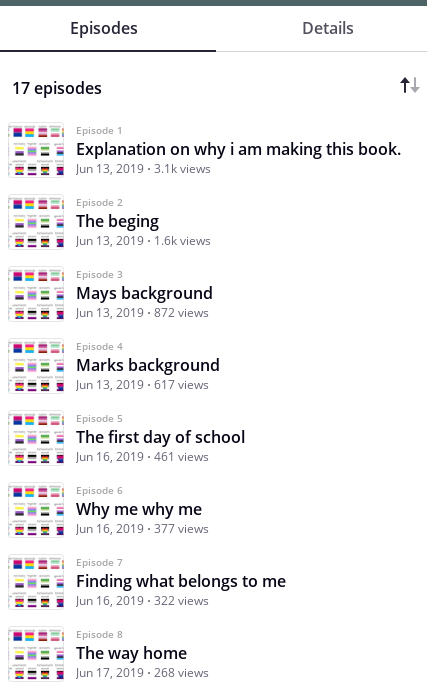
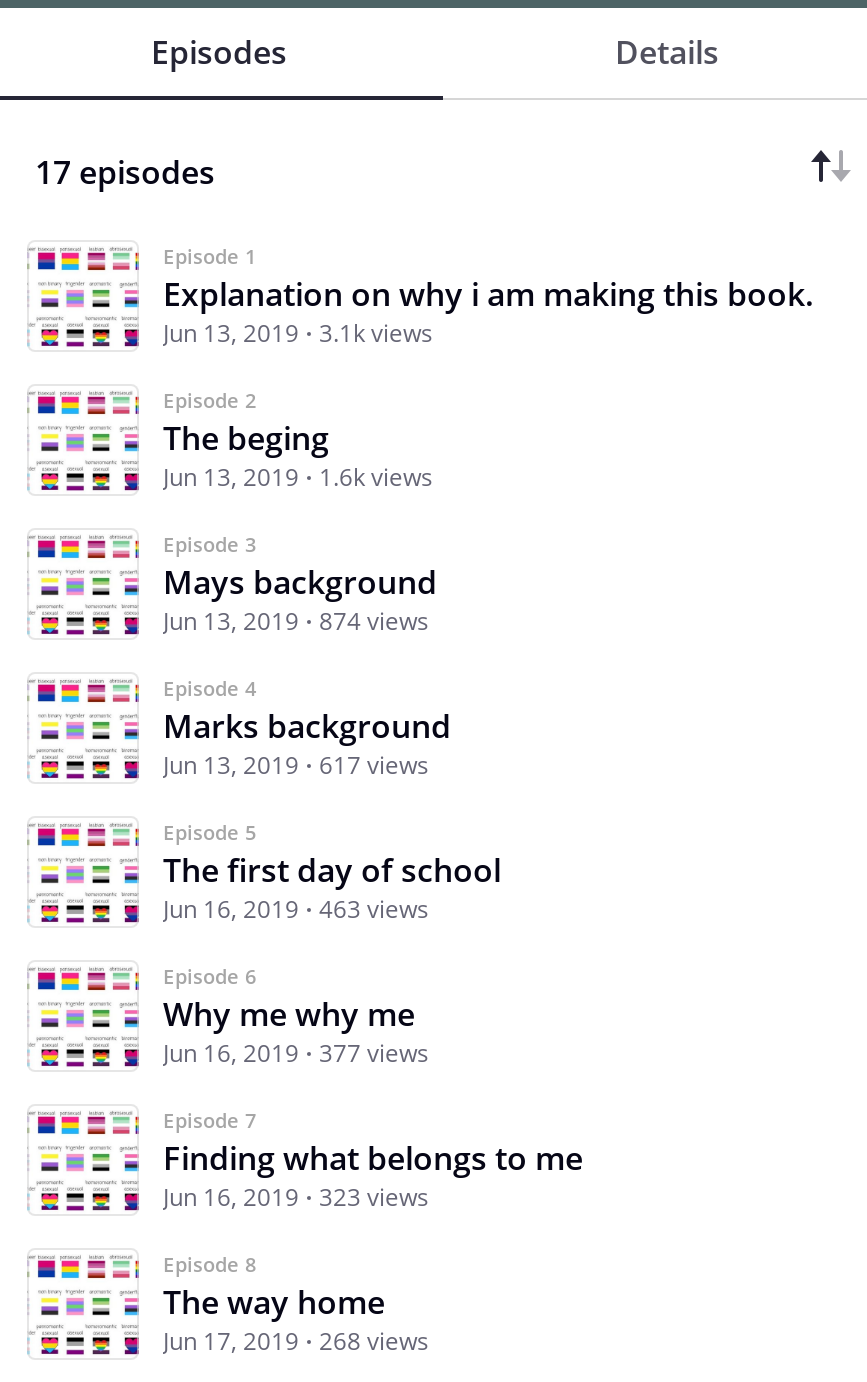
- Jun 13, 2019 872 views
+ Jun 13, 2019 874 views

- Jun 16, 2019 461 views
+ Jun 16, 2019 463 views

- Jun 16, 2019 322 views
+ Jun 16, 2019 323 views
